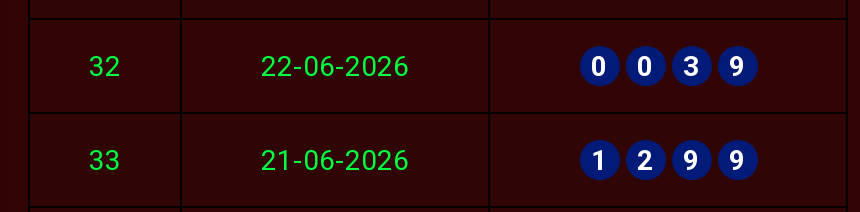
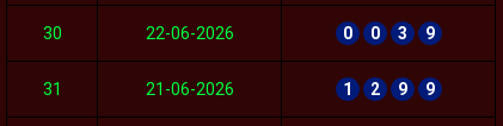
- 32
+ 30

- 33
+ 31
